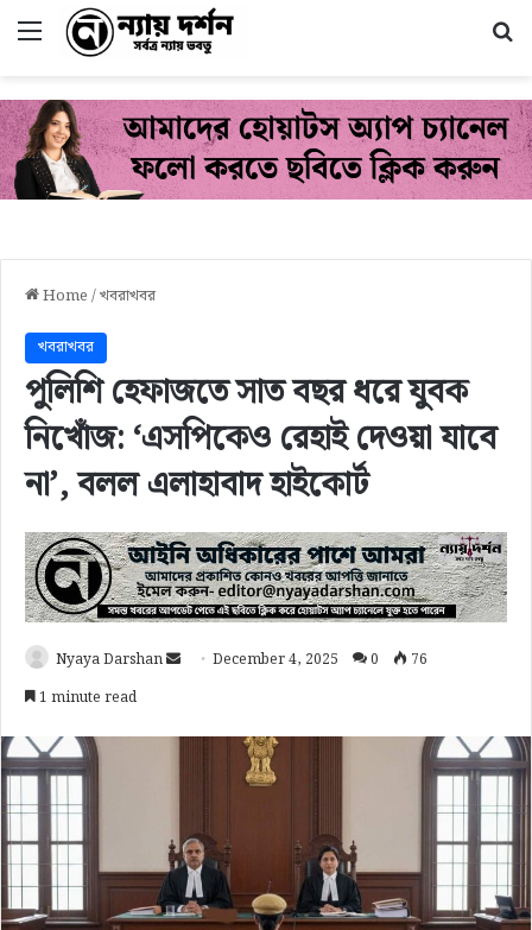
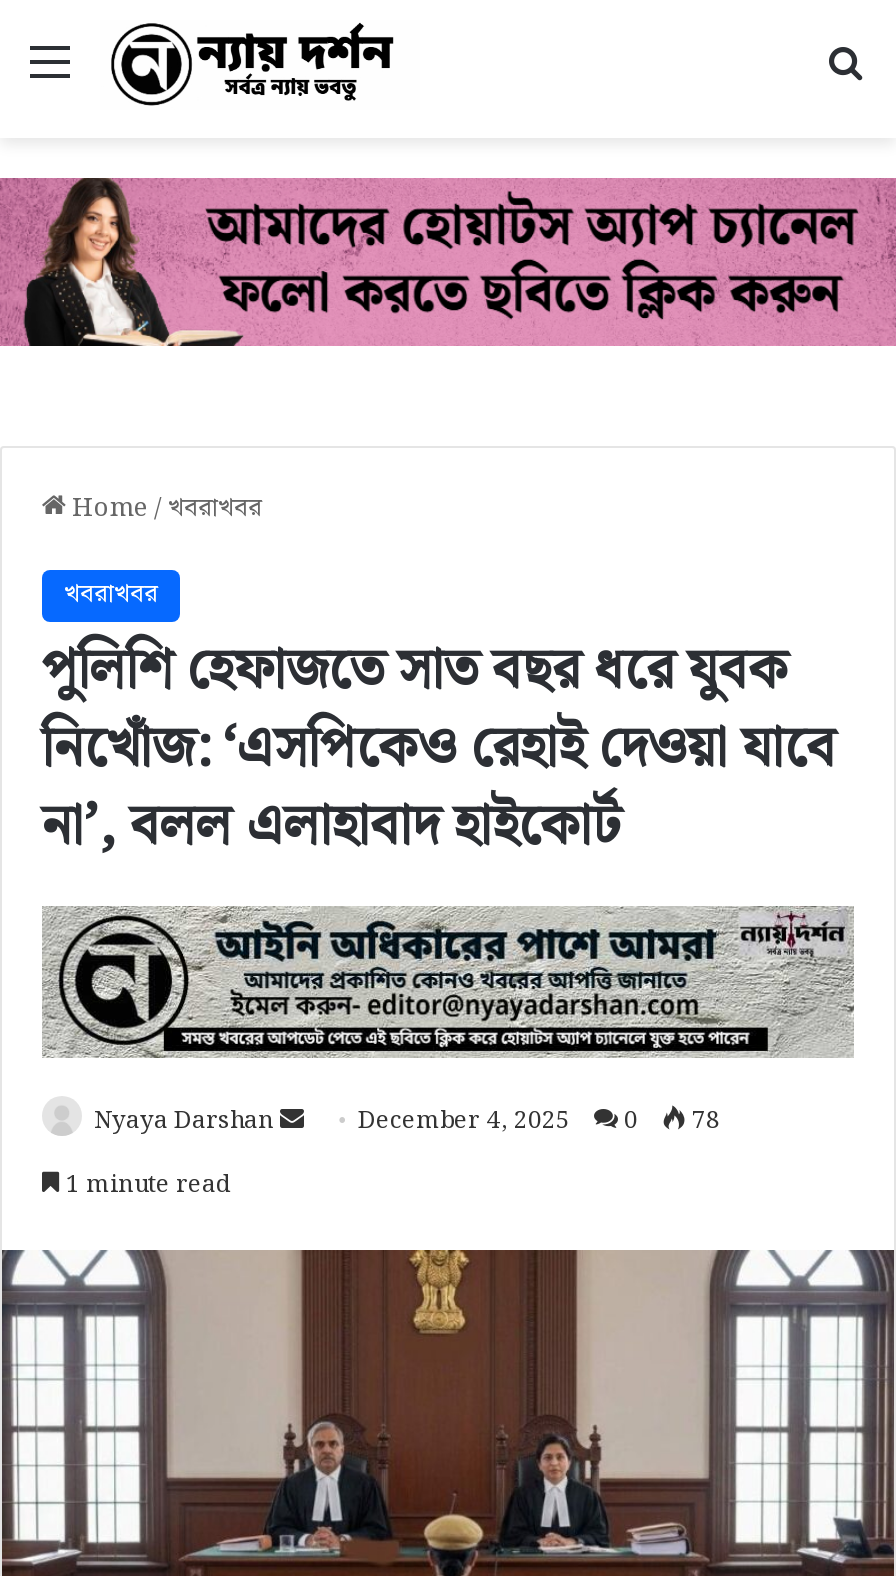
- 76
+ 78
